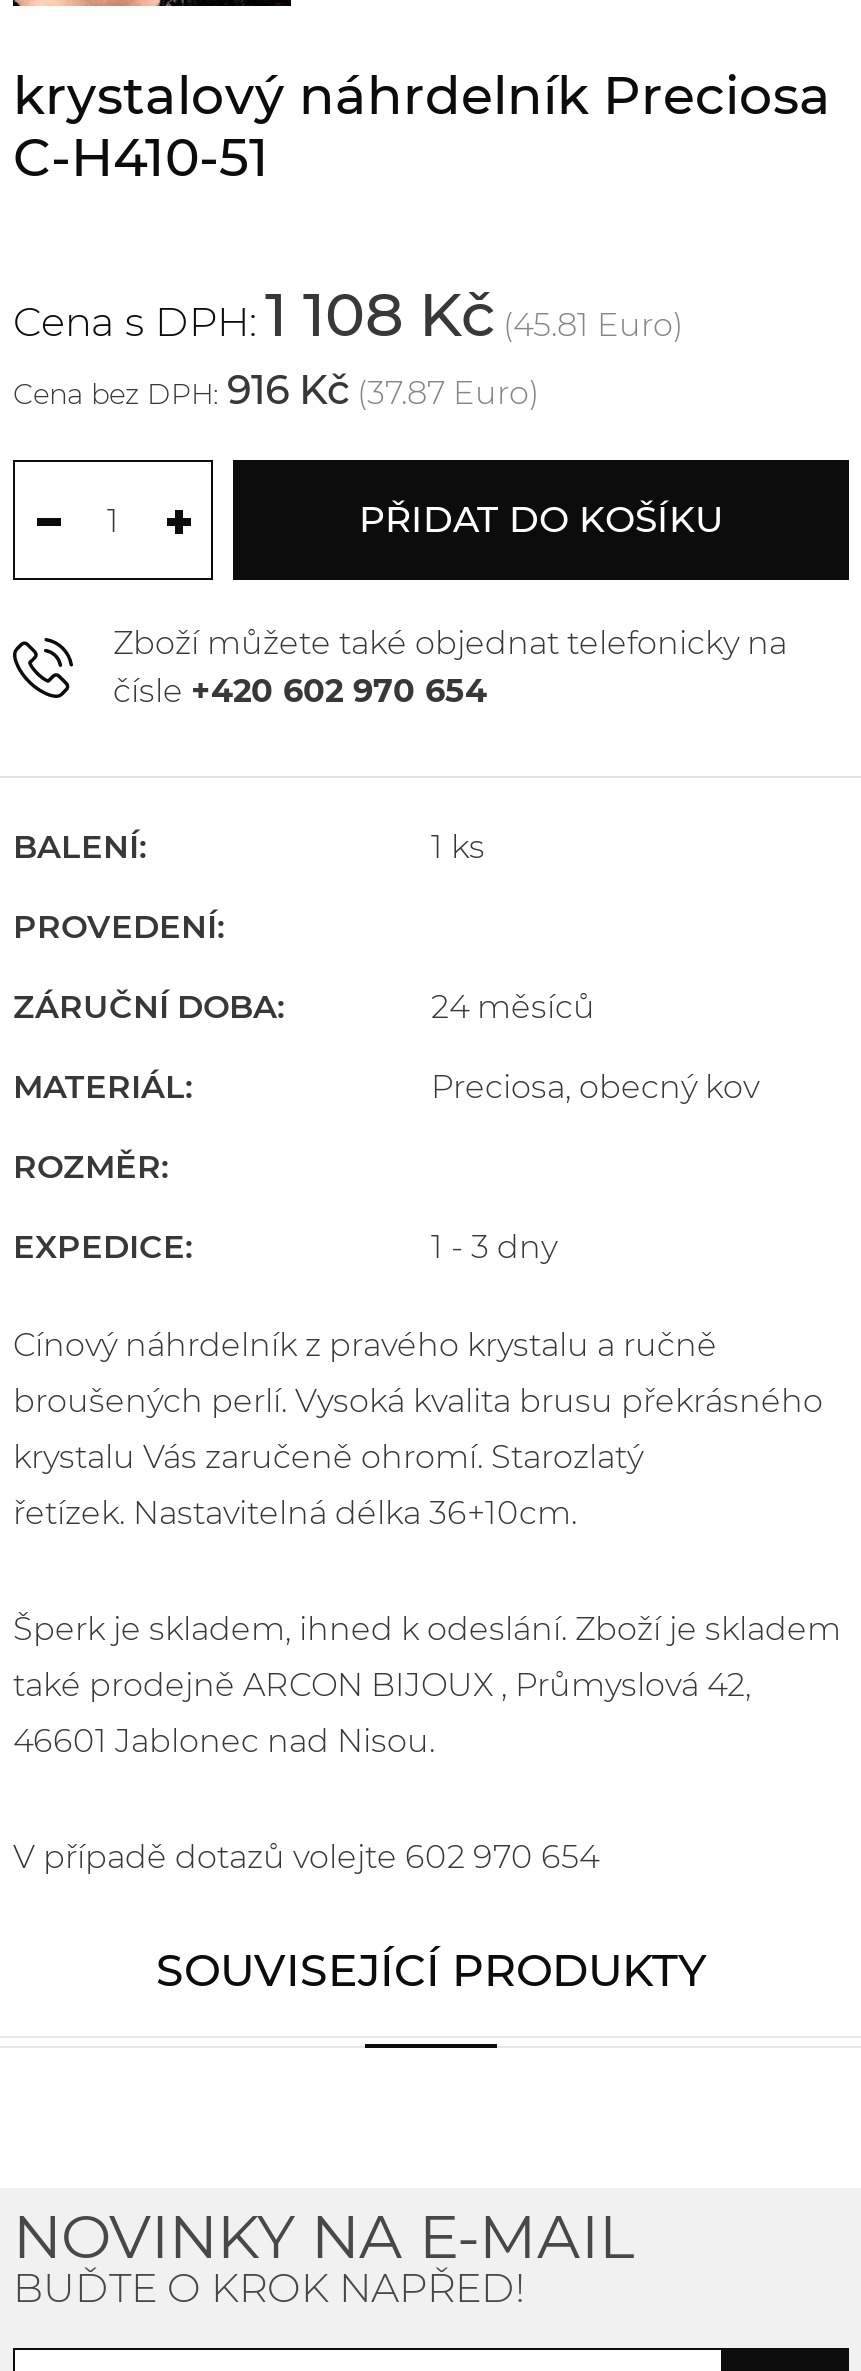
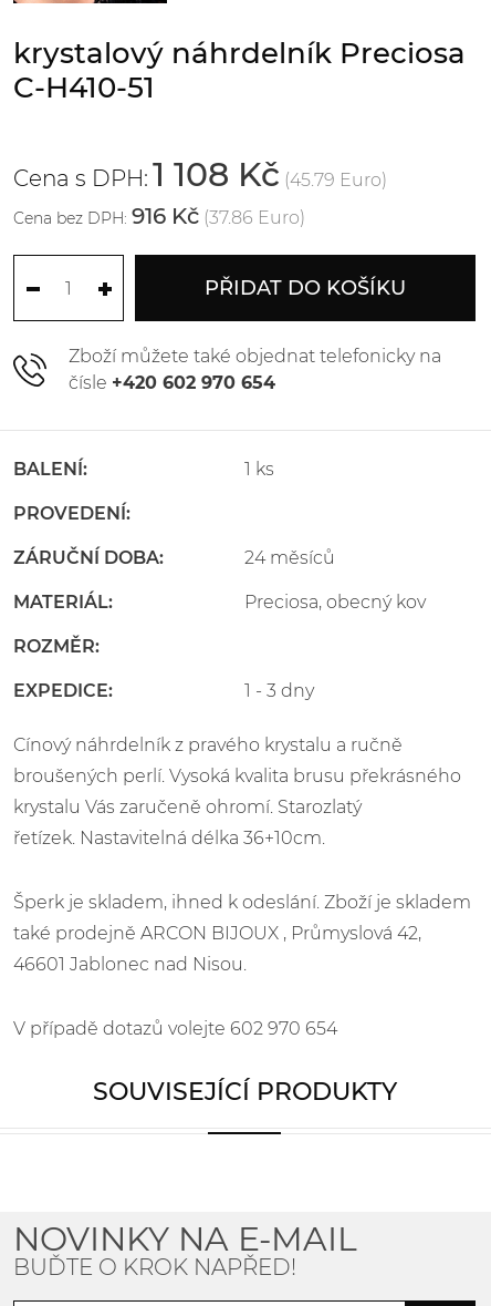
- Cena s DPH: 1 108 Kč (45.81 Euro)
+ Cena s DPH: 1 108 Kč (45.79 Euro)

- Cena bez DPH: 916 Kč (37.87 Euro)
+ Cena bez DPH: 916 Kč (37.86 Euro)
